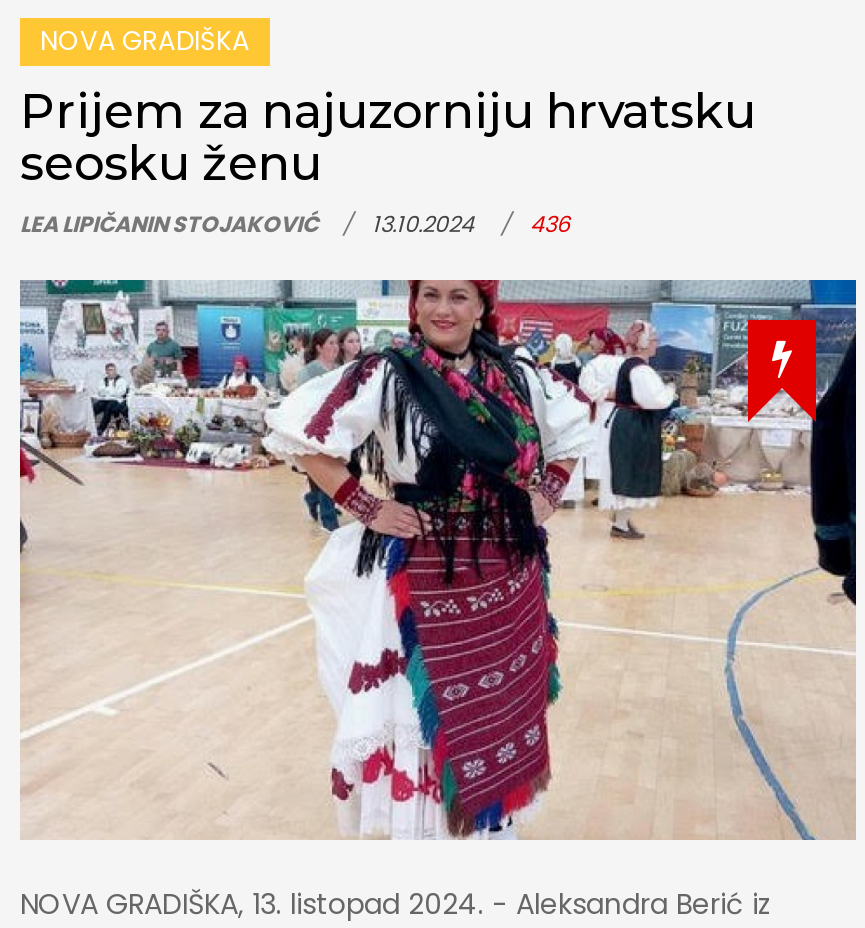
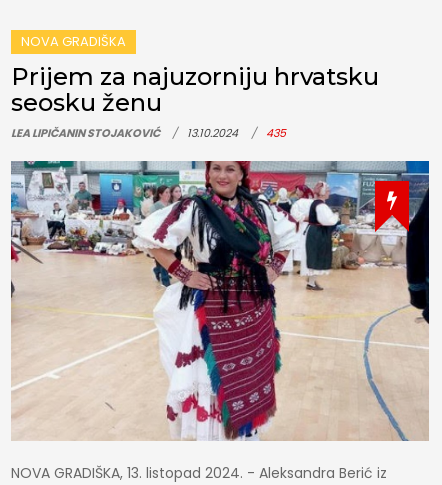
- LEA LIPIČANIN STOJAKOVIĆ 13.10.2024 436
+ LEA LIPIČANIN STOJAKOVIĆ 13.10.2024 435
